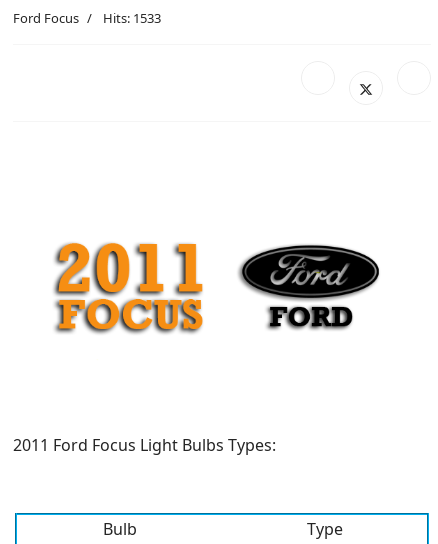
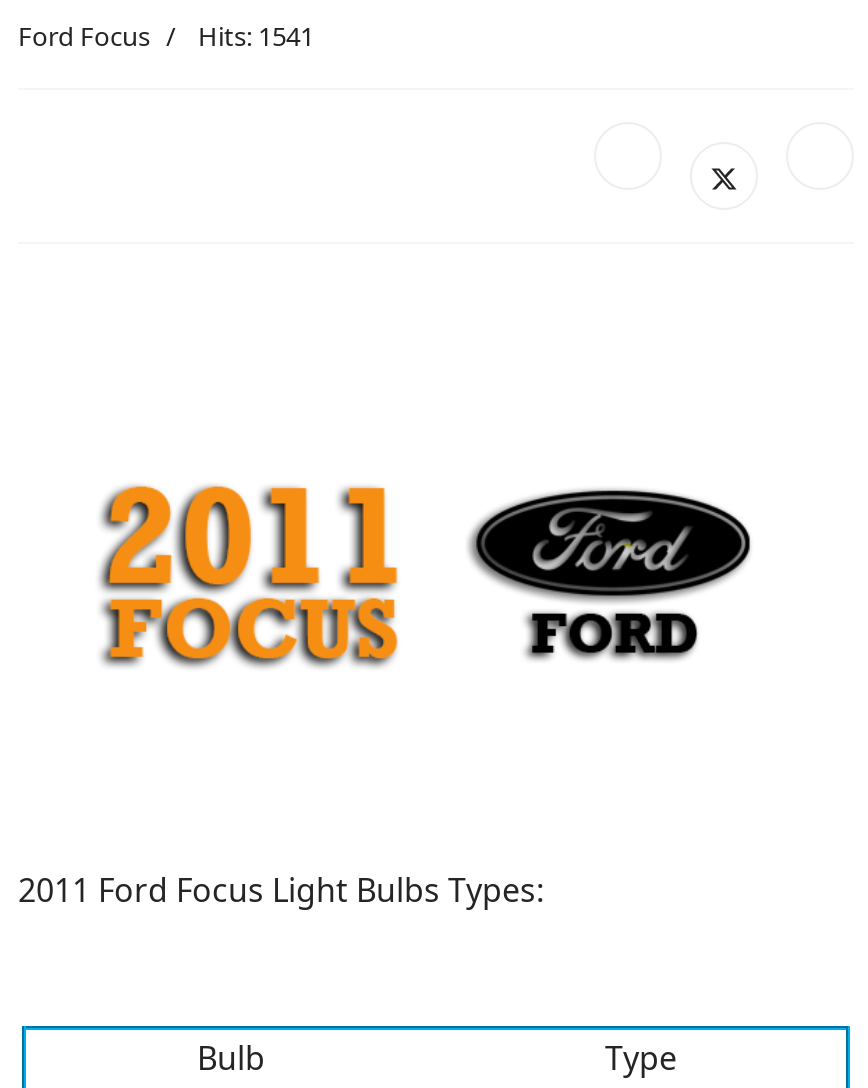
- Ford Focus Hits: 1533
+ Ford Focus Hits: 1541
